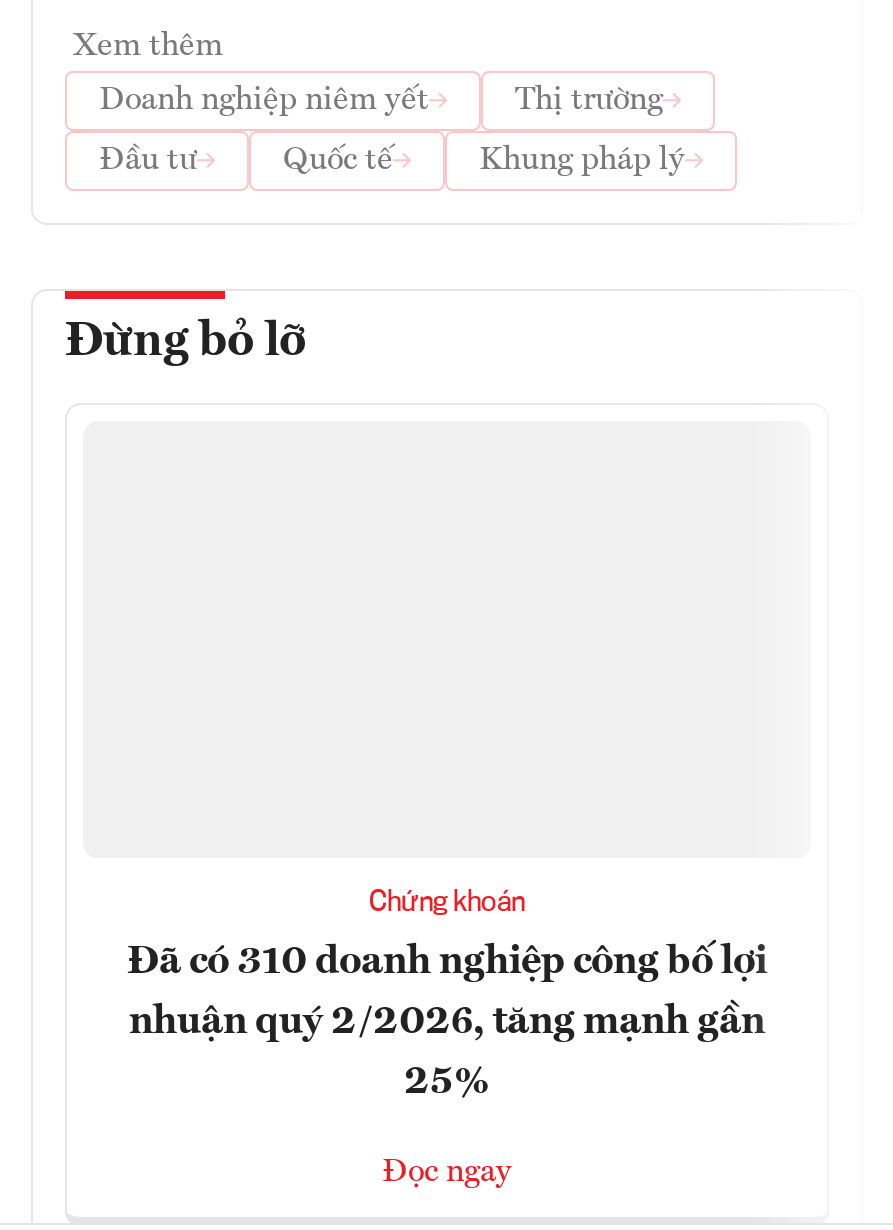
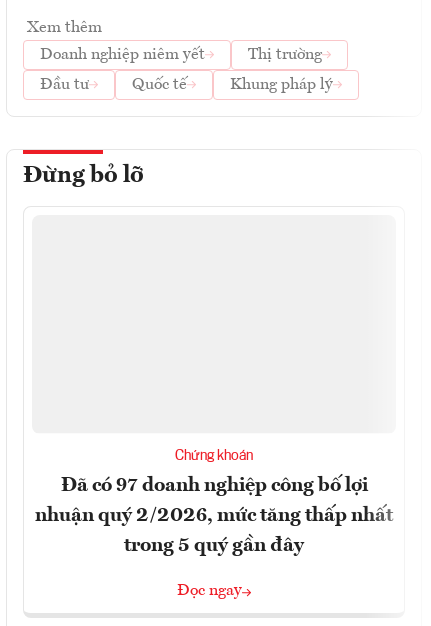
- Đã có 310 doanh nghiệp công bố lợi
+ Đã có 97 doanh nghiệp công bố lợi

- nhuận quý 2/2026, tăng mạnh gần
+ nhuận quý 2/2026, mức tăng thấp nhất

- 25%
+ trong 5 quý gần đây
